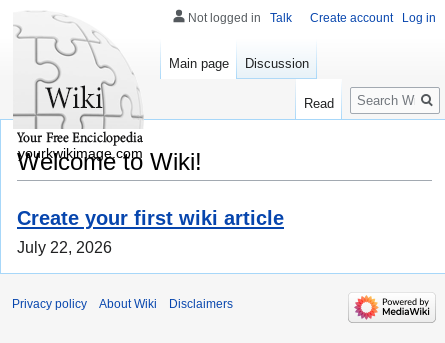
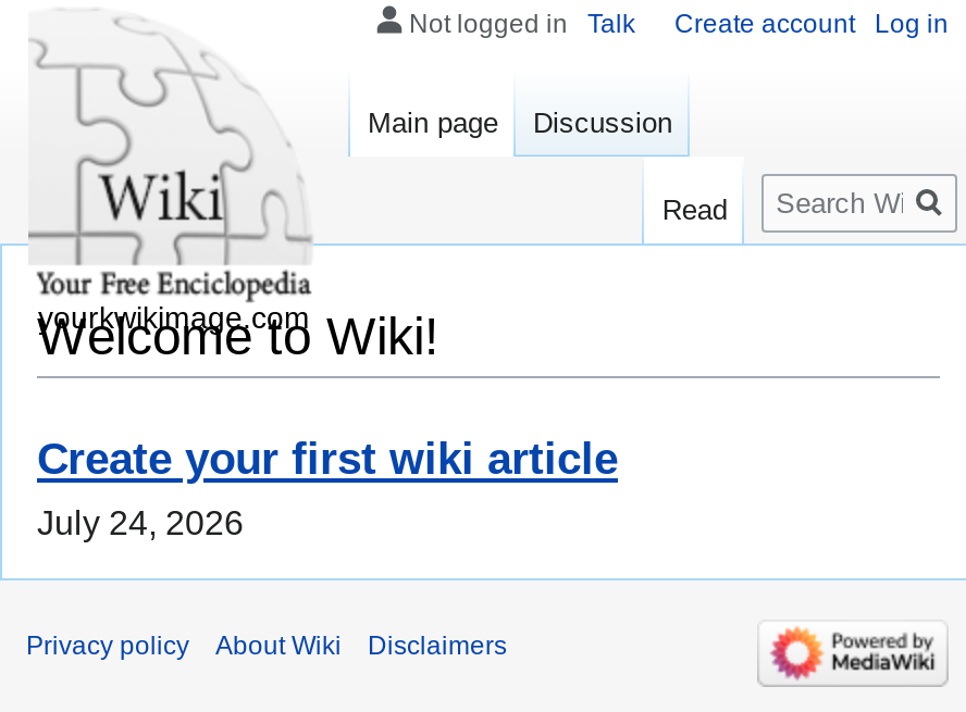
- July 22, 2026
+ July 24, 2026
